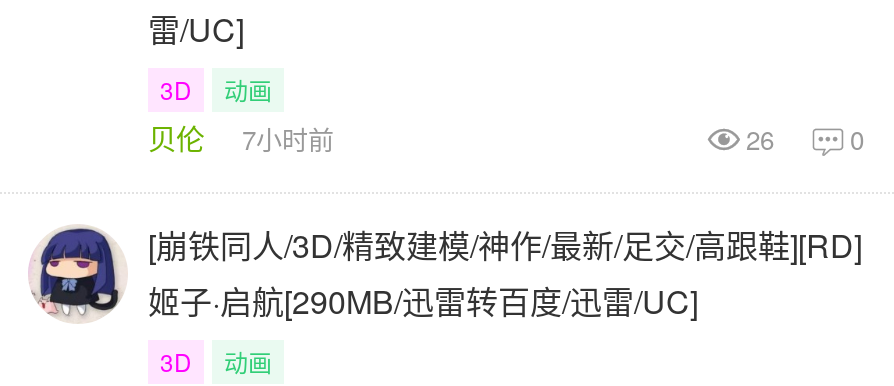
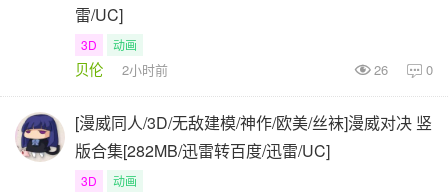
- 贝伦 7小时前
+ 贝伦 2小时前

- [崩铁同人/3D/精致建模/神作/最新/足交/高跟鞋][RD]
- 姬子·启航[290MB/迅雷转百度/迅雷/UC]
+ [漫威同人/3D/无敌建模/神作/欧美/丝袜]漫威对决 竖
+ 版合集[282MB/迅雷转百度/迅雷/UC]
